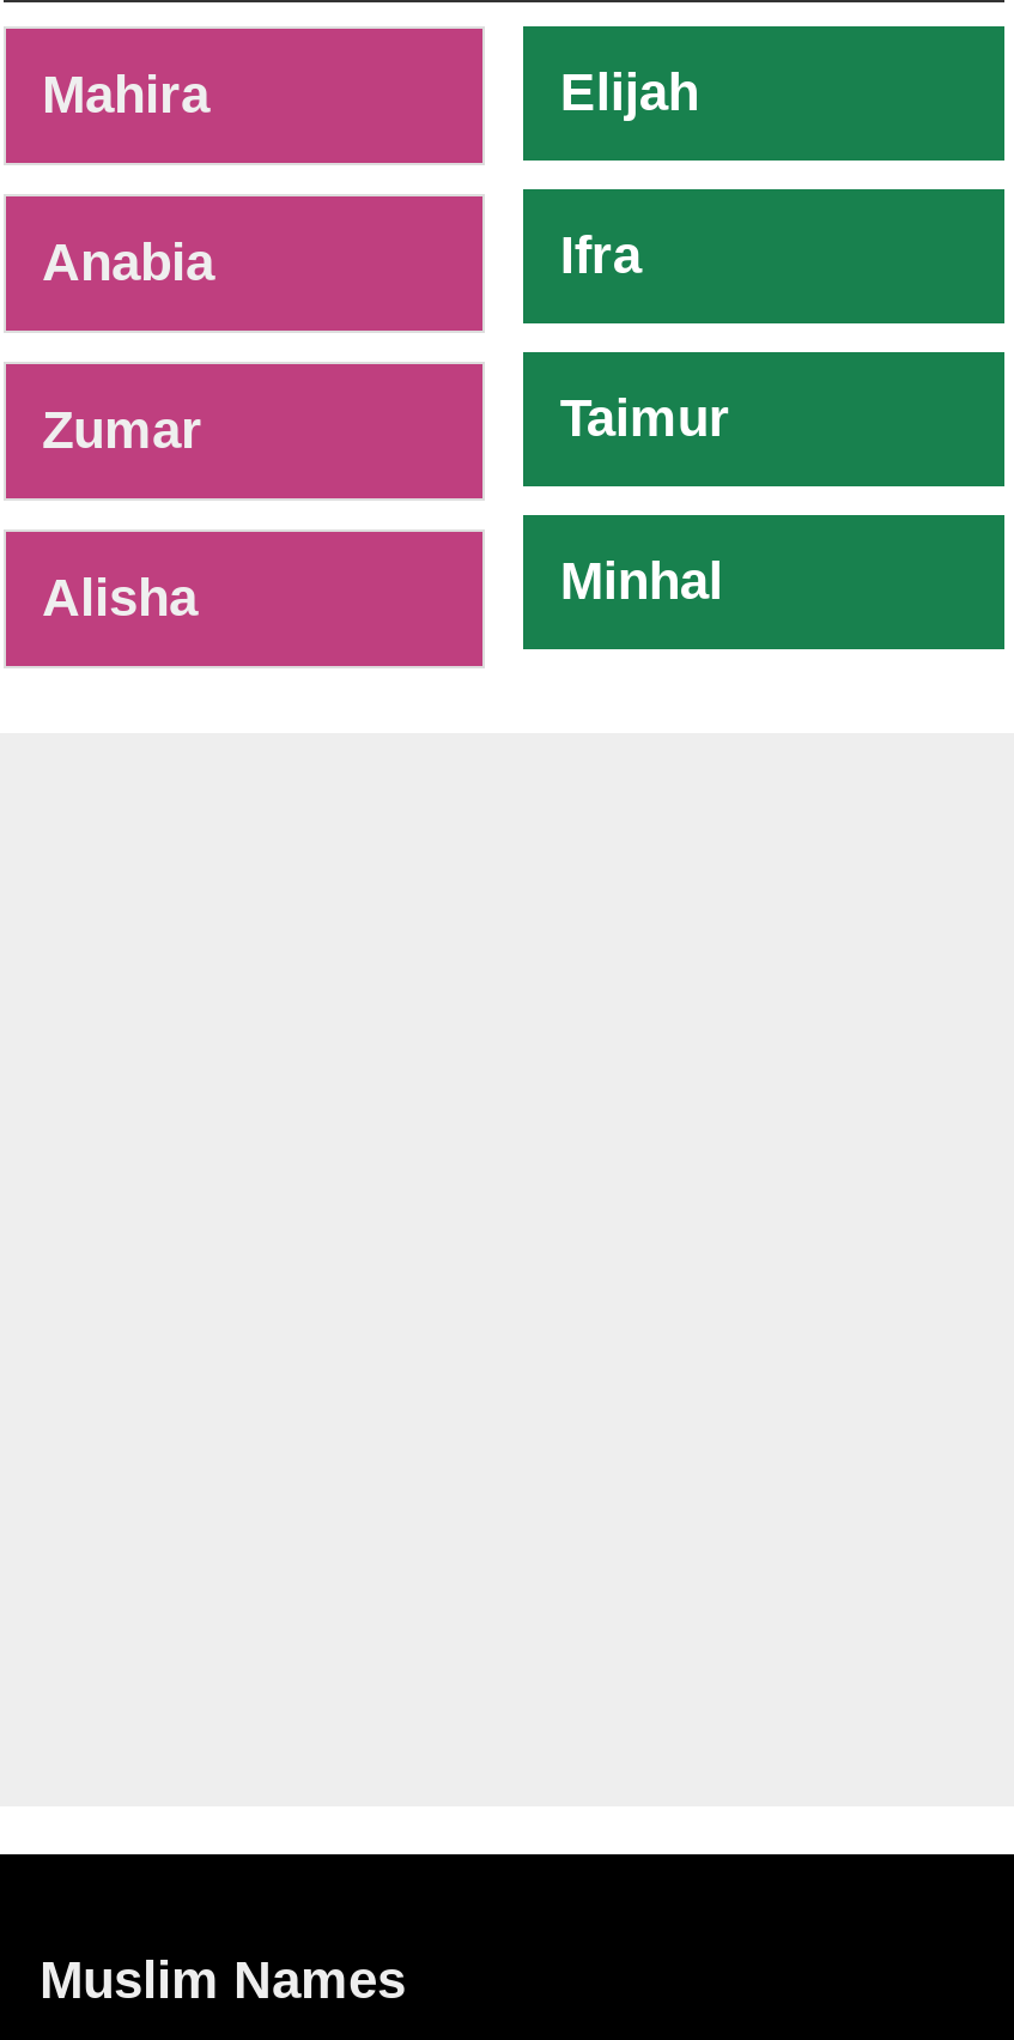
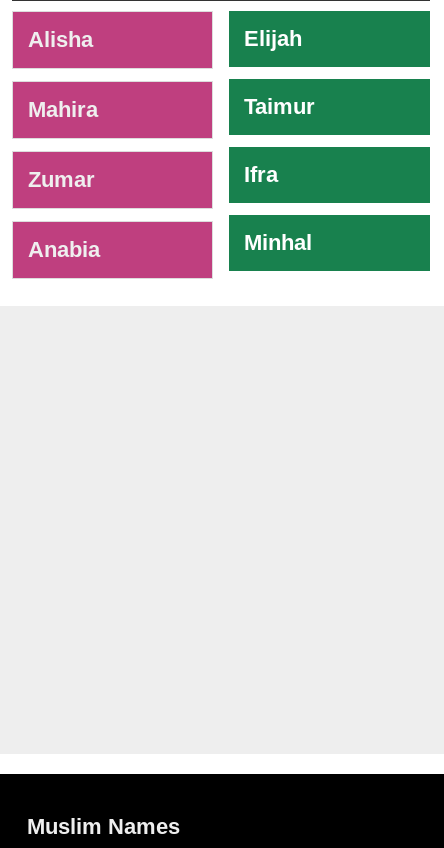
moved down: Mahira | Zumar | Anabia

moved down: Ifra

moved down: Taimur

moved up: Alisha
